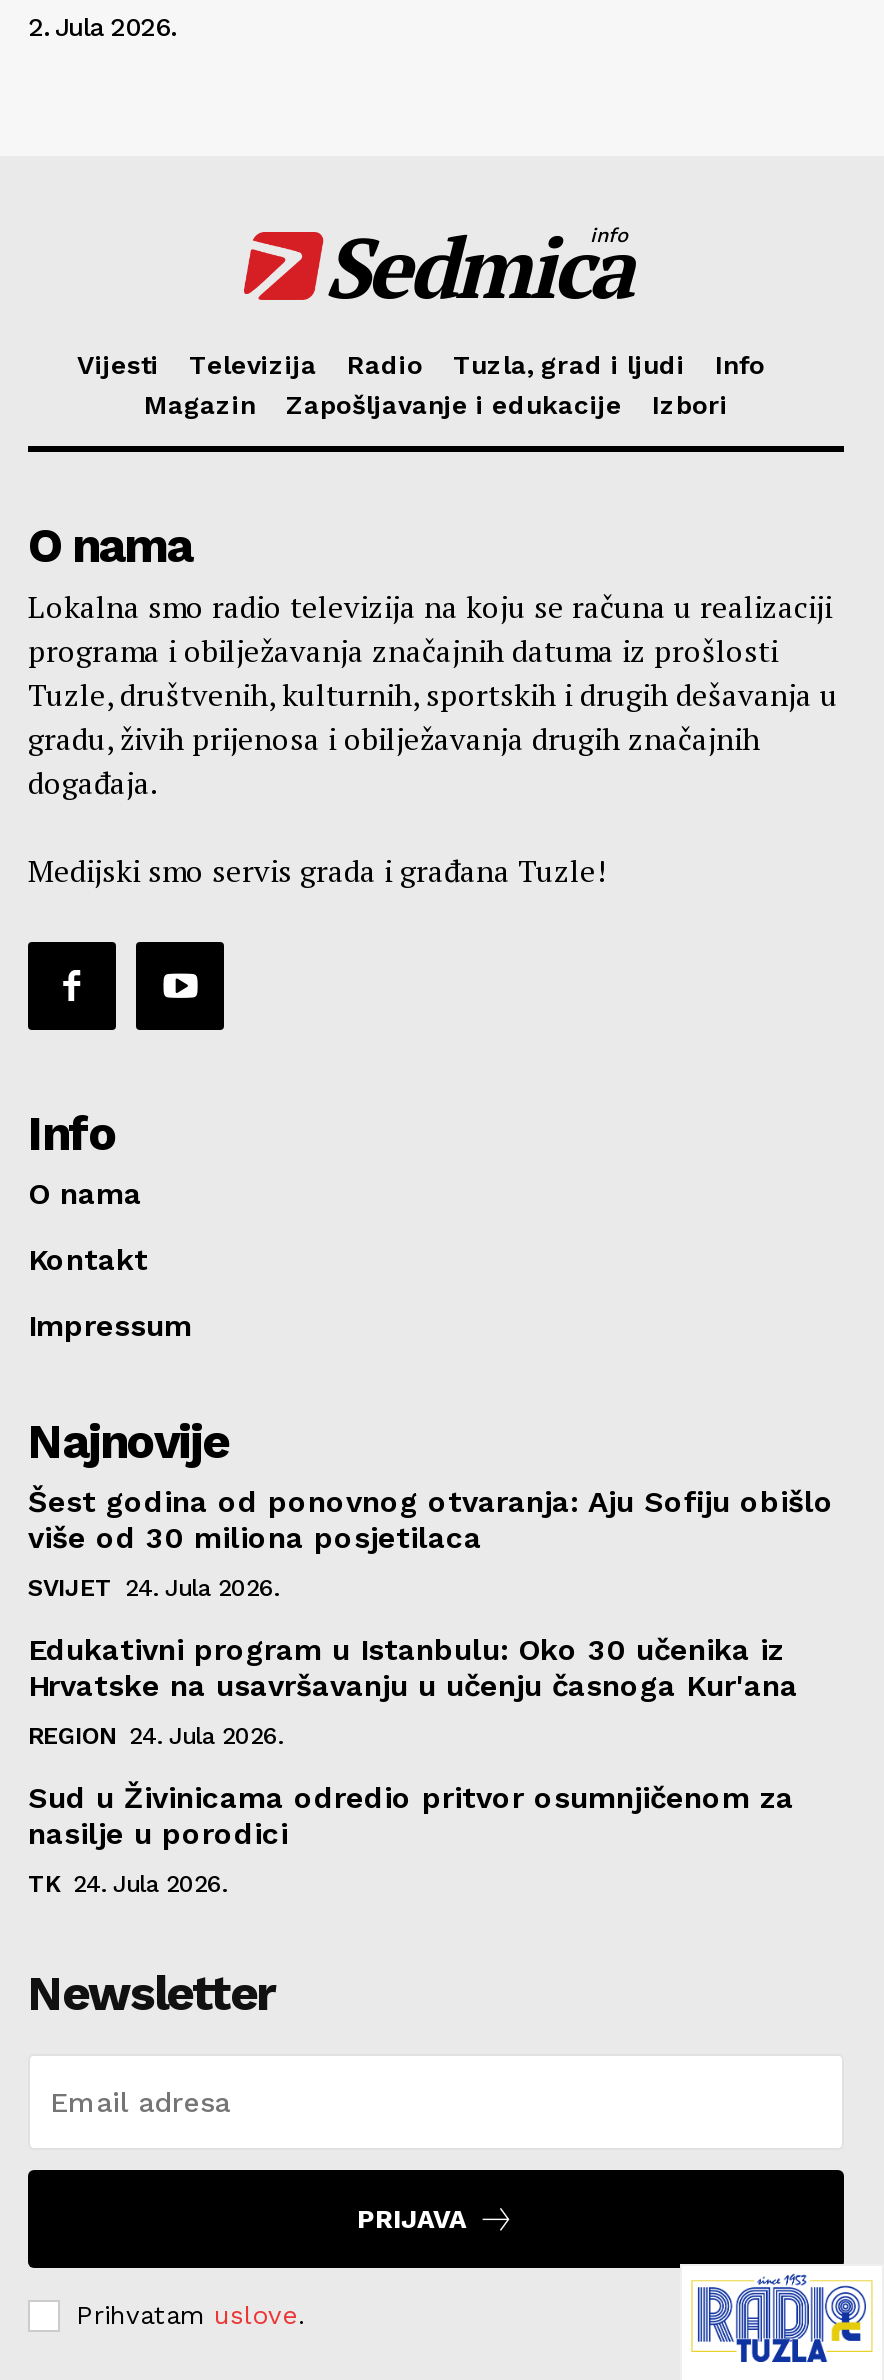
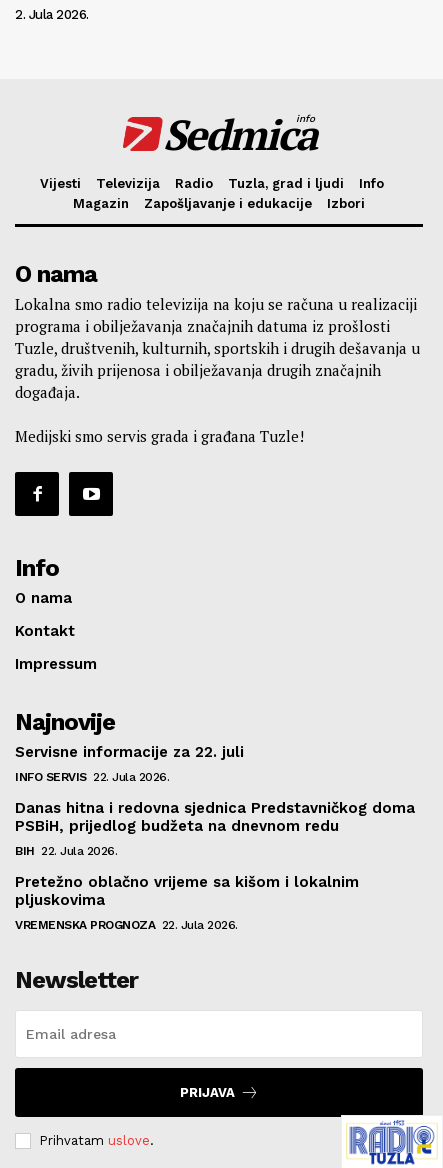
- Šest godina od ponovnog otvaranja: Aju Sofiju obišlo
- više od 30 miliona posjetilaca
+ Servisne informacije za 22. juli

- SVIJET 24. Jula 2026.
+ INFO SERVIS 22. Jula 2026.

- Edukativni program u Istanbulu: Oko 30 učenika iz
- Hrvatske na usavršavanju u učenju časnoga Kur'ana
+ Danas hitna i redovna sjednica Predstavničkog doma
+ PSBiH, prijedlog budžeta na dnevnom redu

- REGION 24. Jula 2026.
+ BIH 22. Jula 2026.

- Sud u Živinicama odredio pritvor osumnjičenom za
- nasilje u porodici
+ Pretežno oblačno vrijeme sa kišom i lokalnim
+ pljuskovima

- TK 24. Jula 2026.
+ VREMENSKA PROGNOZA 22. Jula 2026.
